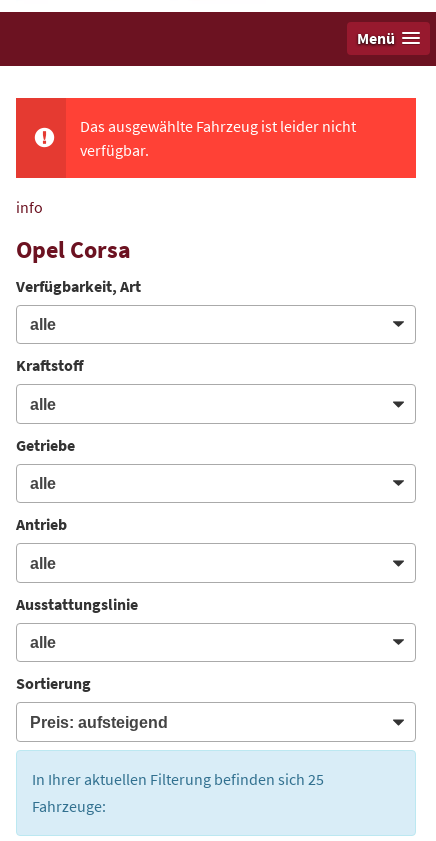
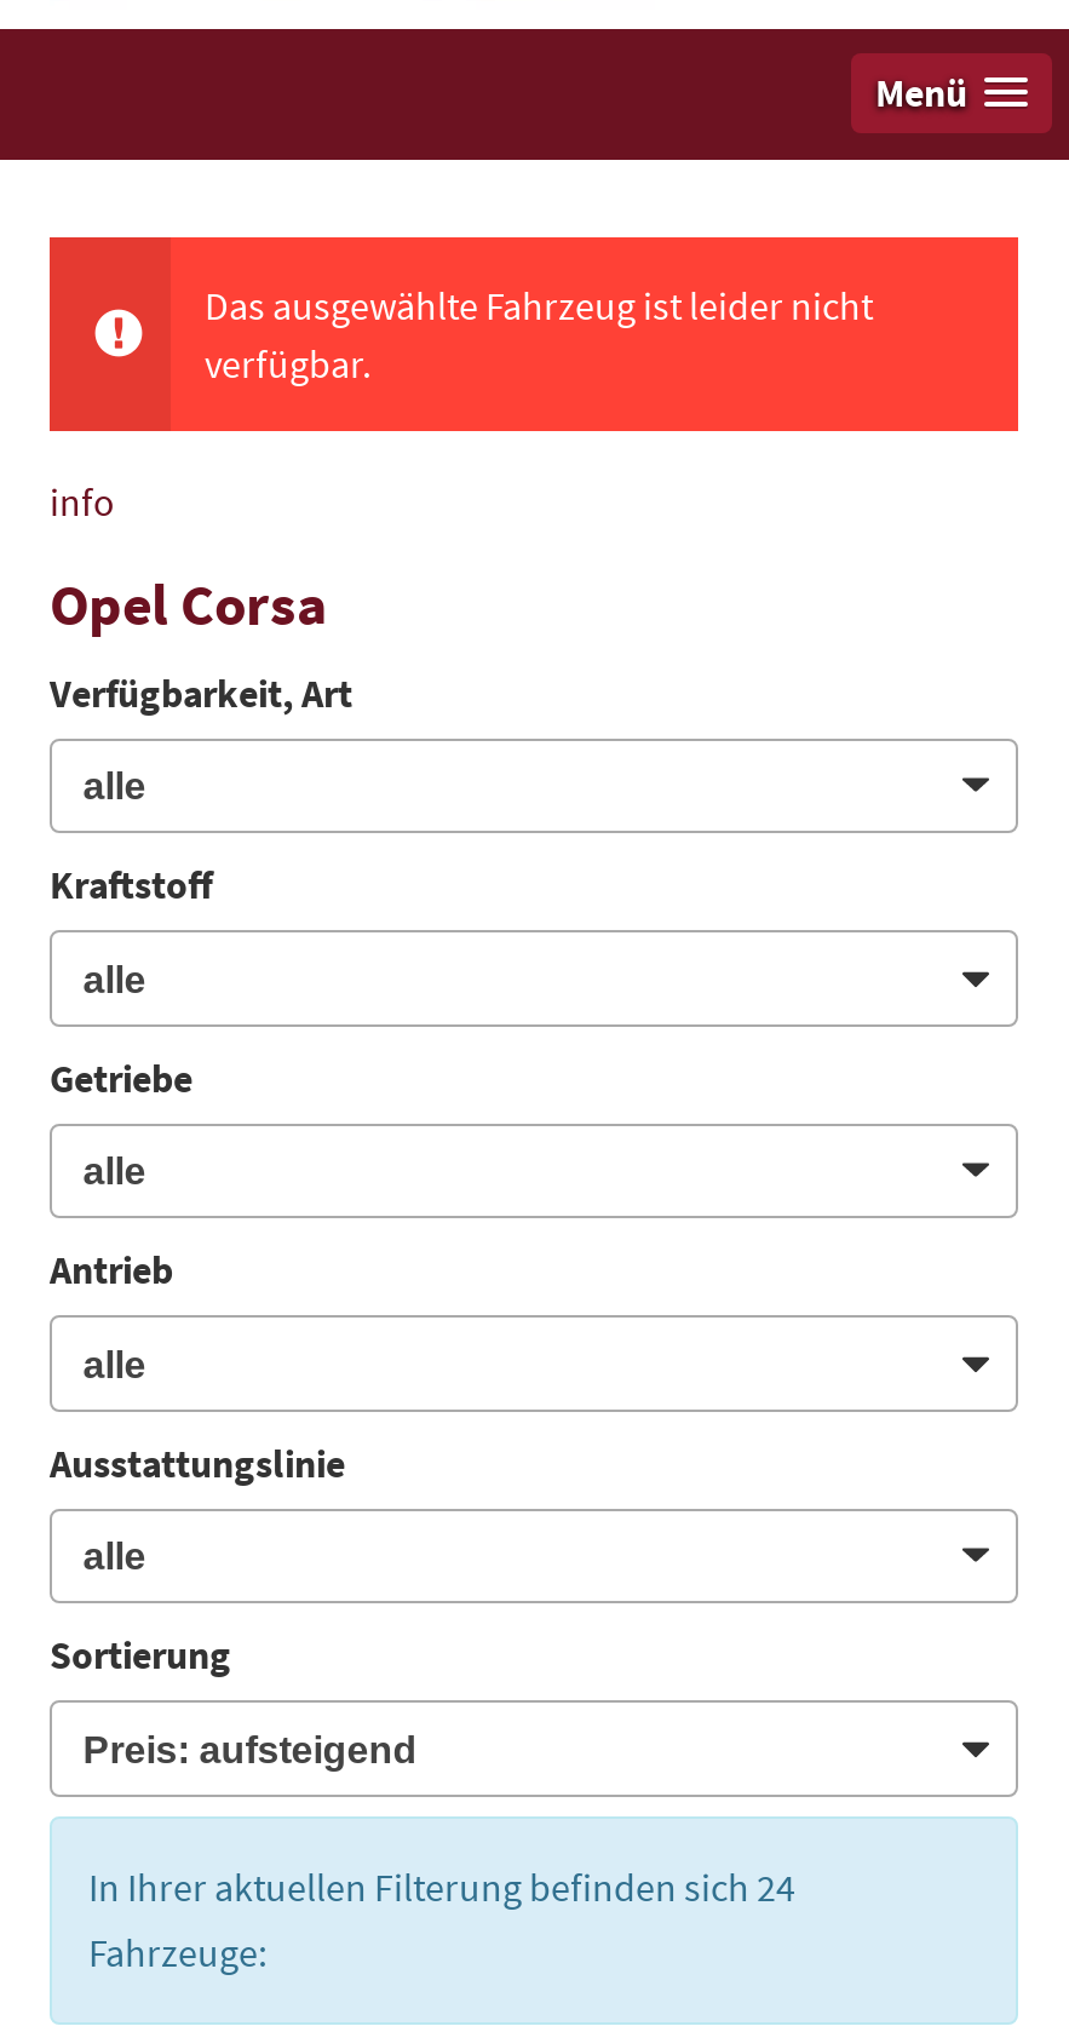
- In Ihrer aktuellen Filterung befinden sich 25
+ In Ihrer aktuellen Filterung befinden sich 24
